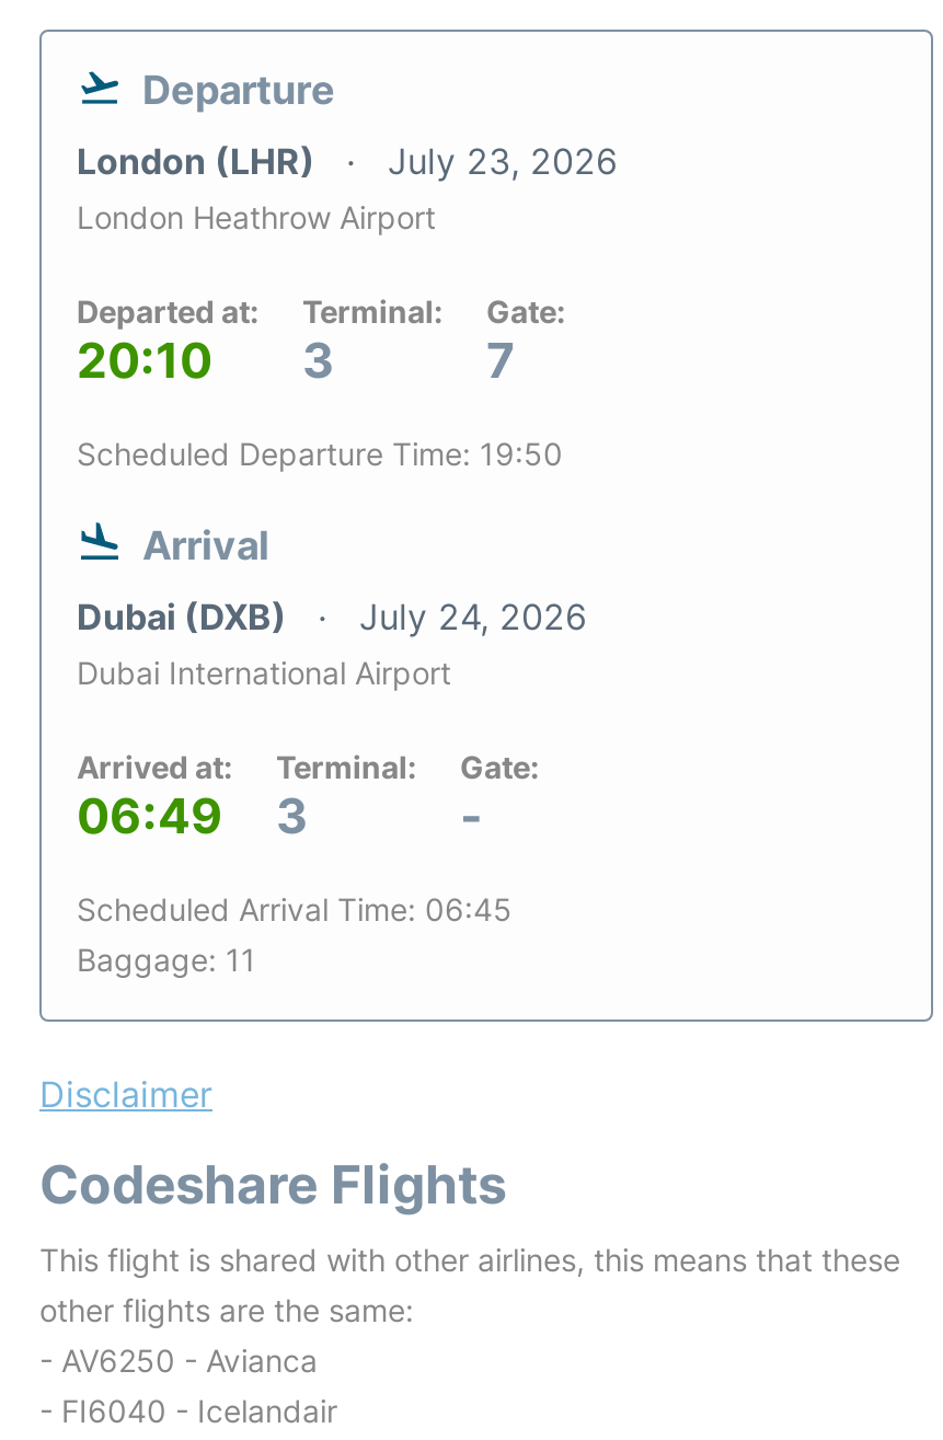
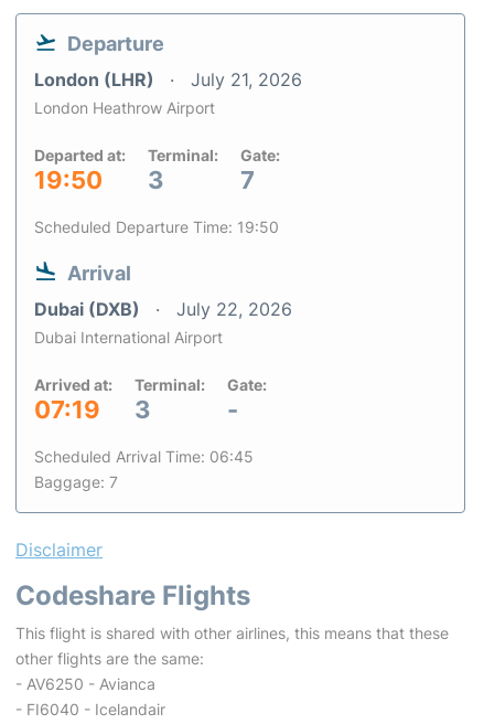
- London (LHR) July 23, 2026
+ London (LHR) July 21, 2026

- 20:10 3
+ 19:50 3

- Dubai (DXB) July 24, 2026
+ Dubai (DXB) July 22, 2026

- 06:49 3
+ 07:19 3

- Baggage: 11
+ Baggage: 7
